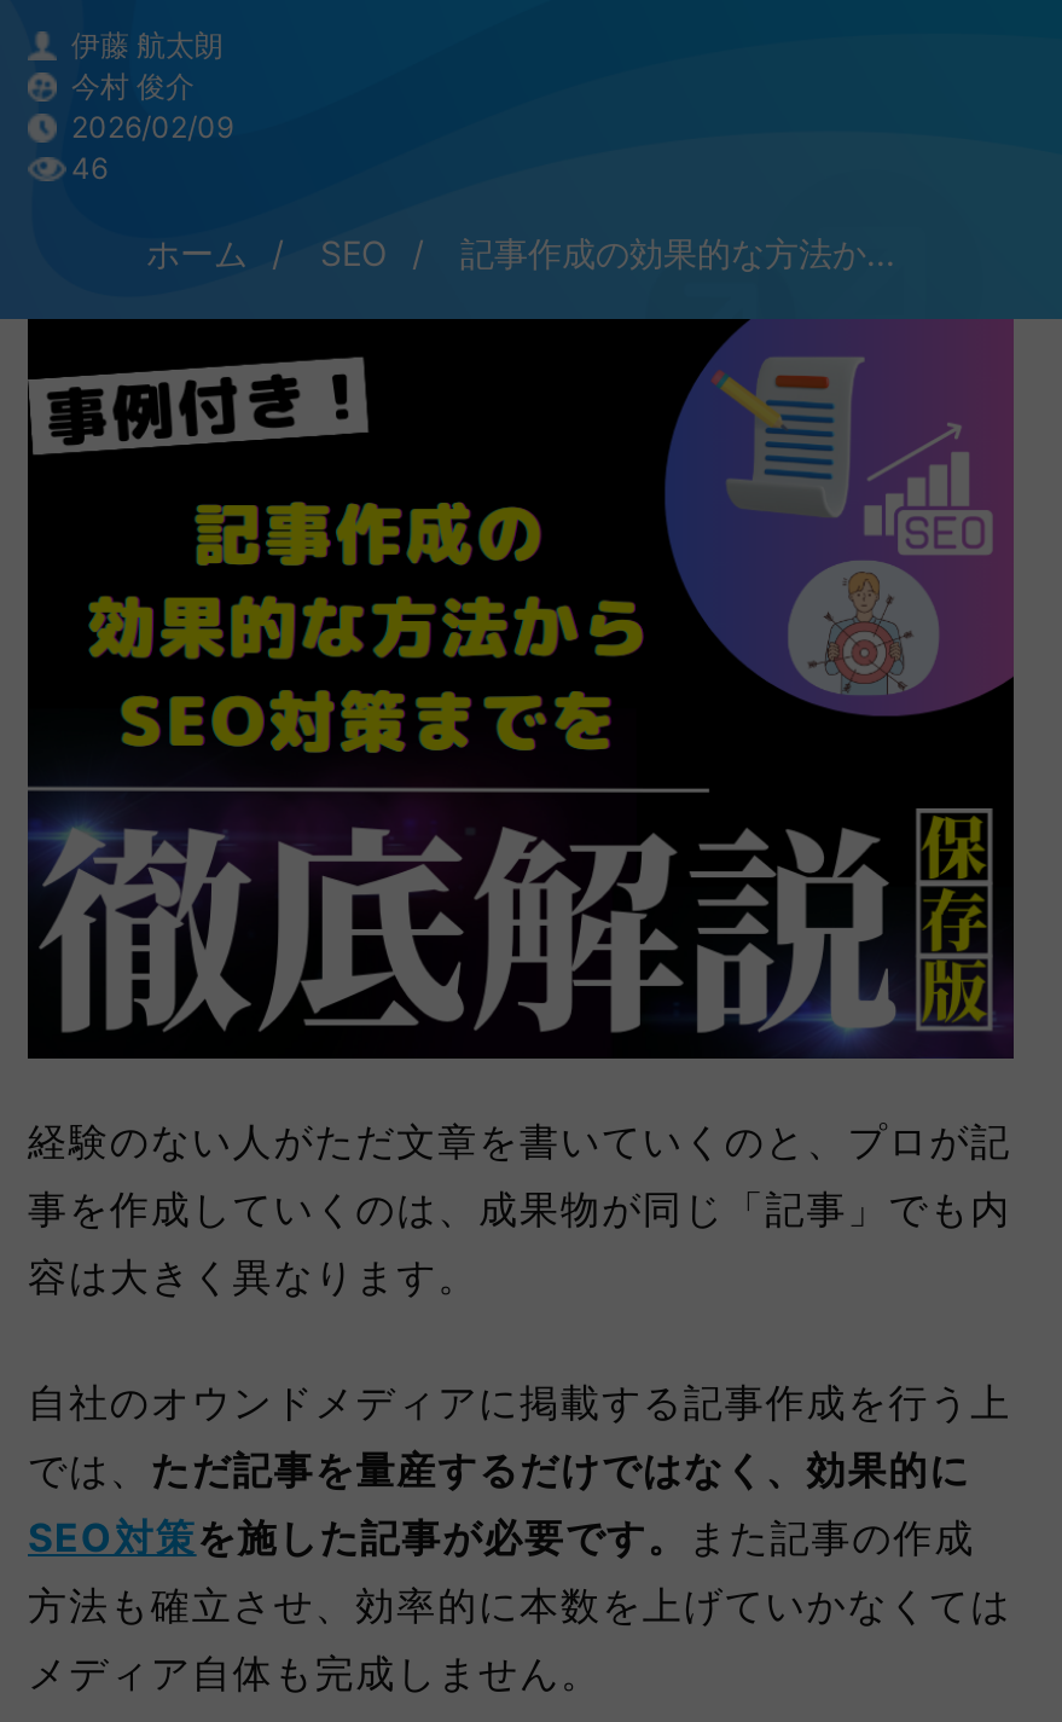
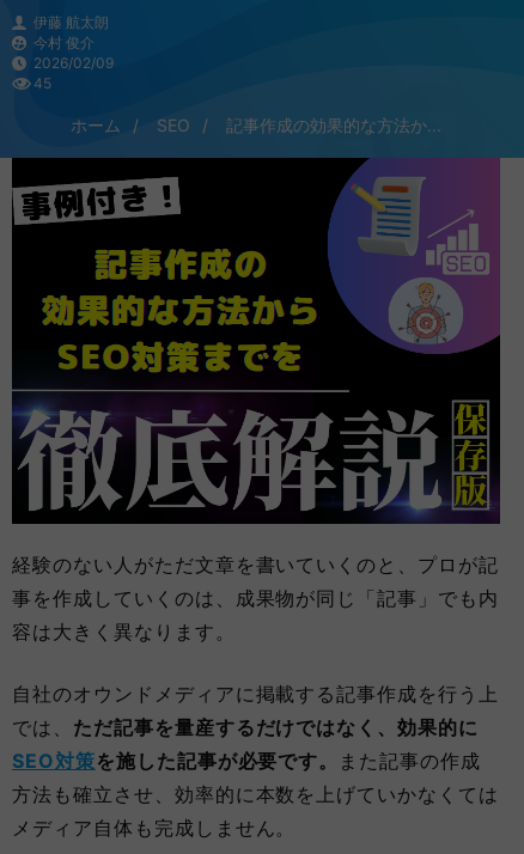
- 46
+ 45
